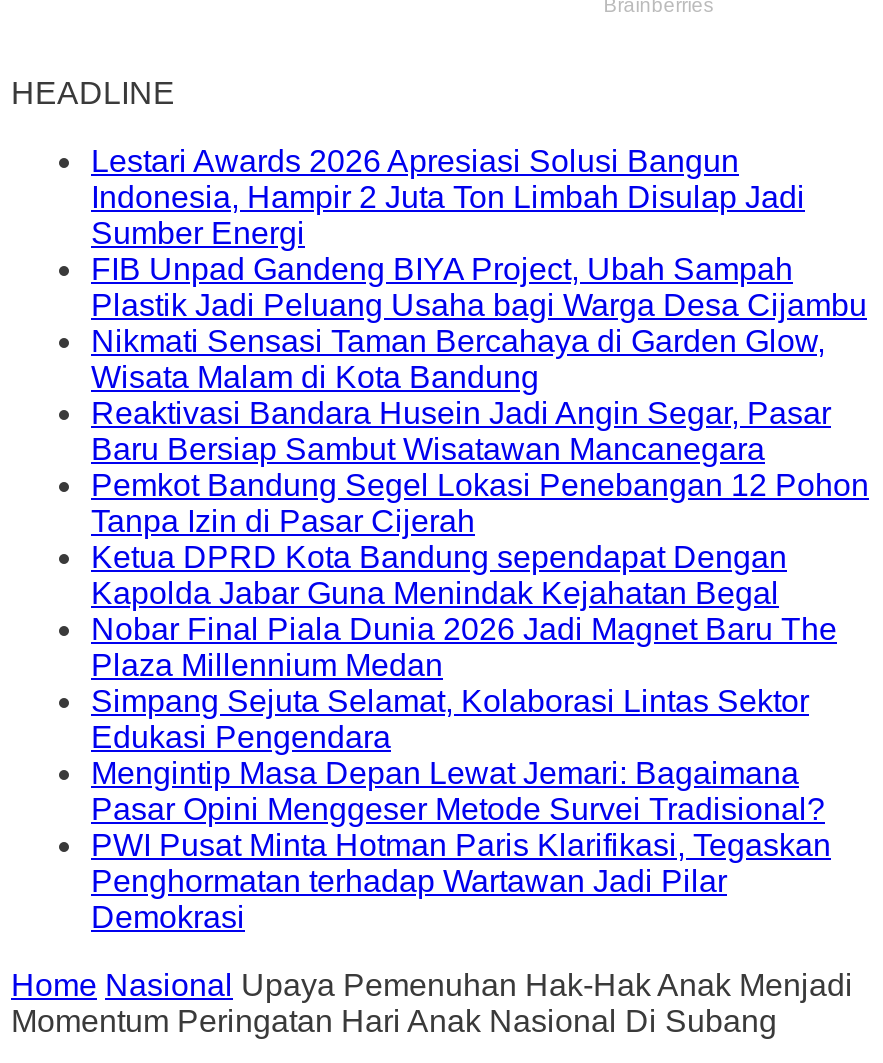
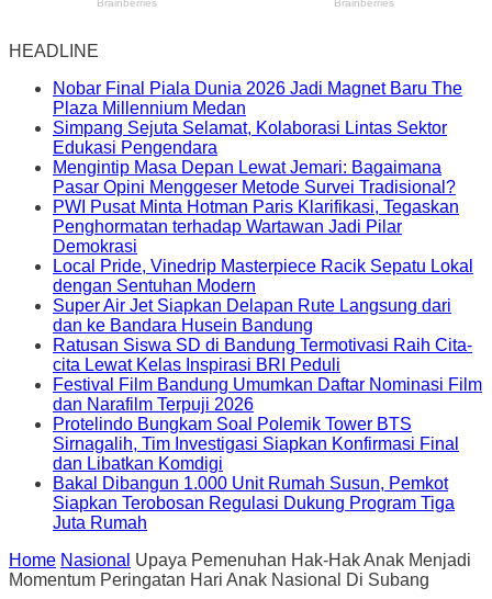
- Lestari Awards 2026 Apresiasi Solusi Bangun
- Indonesia, Hampir 2 Juta Ton Limbah Disulap Jadi
- Sumber Energi
- FIB Unpad Gandeng BIYA Project, Ubah Sampah
- Plastik Jadi Peluang Usaha bagi Warga Desa Cijambu
- Nikmati Sensasi Taman Bercahaya di Garden Glow,
- Wisata Malam di Kota Bandung
- Reaktivasi Bandara Husein Jadi Angin Segar, Pasar
- Baru Bersiap Sambut Wisatawan Mancanegara
- Pemkot Bandung Segel Lokasi Penebangan 12 Pohon
- Tanpa Izin di Pasar Cijerah
- Ketua DPRD Kota Bandung sependapat Dengan
- Kapolda Jabar Guna Menindak Kejahatan Begal

moved up: Nobar Final Piala Dunia 2026 Jadi Magnet Baru The | Plaza Millennium Medan | Simpang Sejuta Selamat, Kolaborasi Lintas Sektor | ... | Penghormatan terhadap Wartawan Jadi Pilar | Demokrasi

+ Local Pride, Vinedrip Masterpiece Racik Sepatu Lokal
+ dengan Sentuhan Modern
+ Super Air Jet Siapkan Delapan Rute Langsung dari
+ dan ke Bandara Husein Bandung
+ Ratusan Siswa SD di Bandung Termotivasi Raih Cita-
+ cita Lewat Kelas Inspirasi BRI Peduli
+ Festival Film Bandung Umumkan Daftar Nominasi Film
+ dan Narafilm Terpuji 2026
+ Protelindo Bungkam Soal Polemik Tower BTS
+ Sirnagalih, Tim Investigasi Siapkan Konfirmasi Final
+ dan Libatkan Komdigi
+ Bakal Dibangun 1.000 Unit Rumah Susun, Pemkot
+ Siapkan Terobosan Regulasi Dukung Program Tiga
+ Juta Rumah
